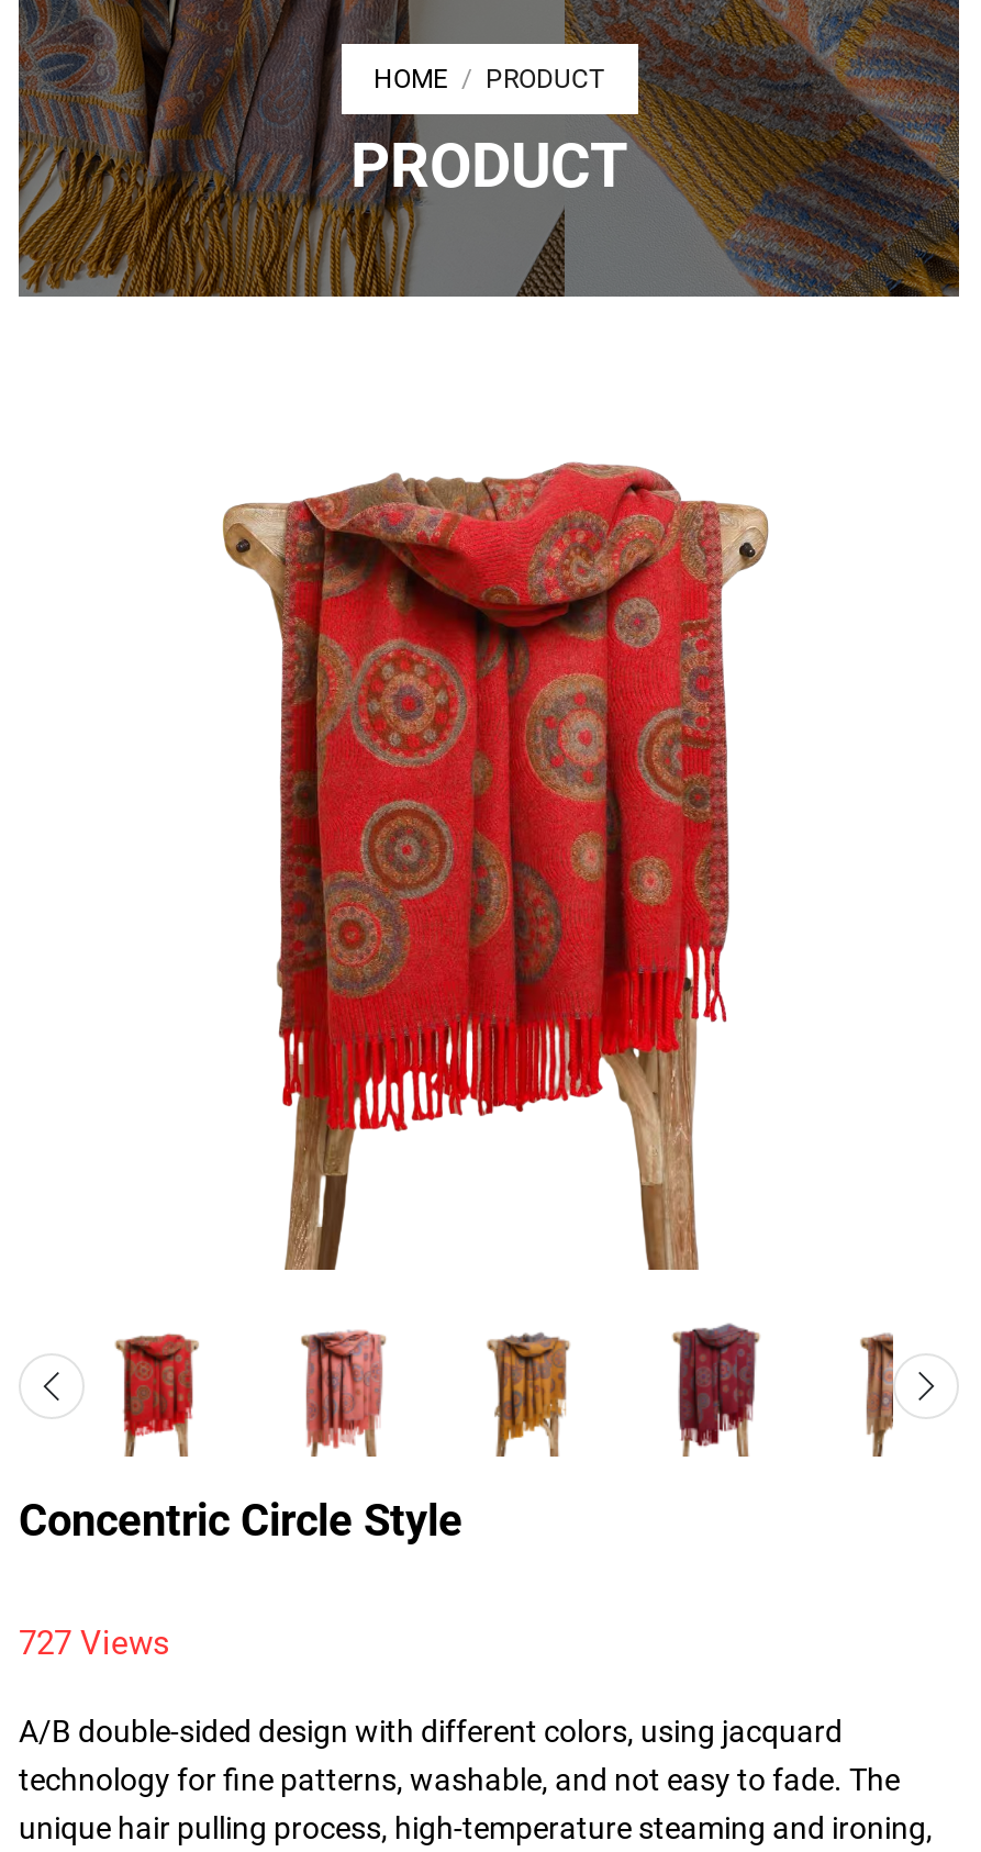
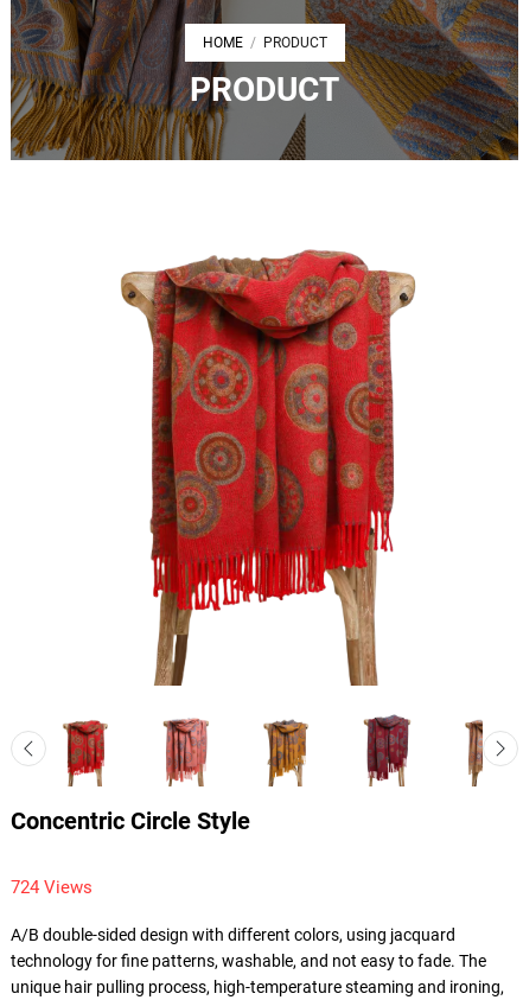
- 727 Views
+ 724 Views
